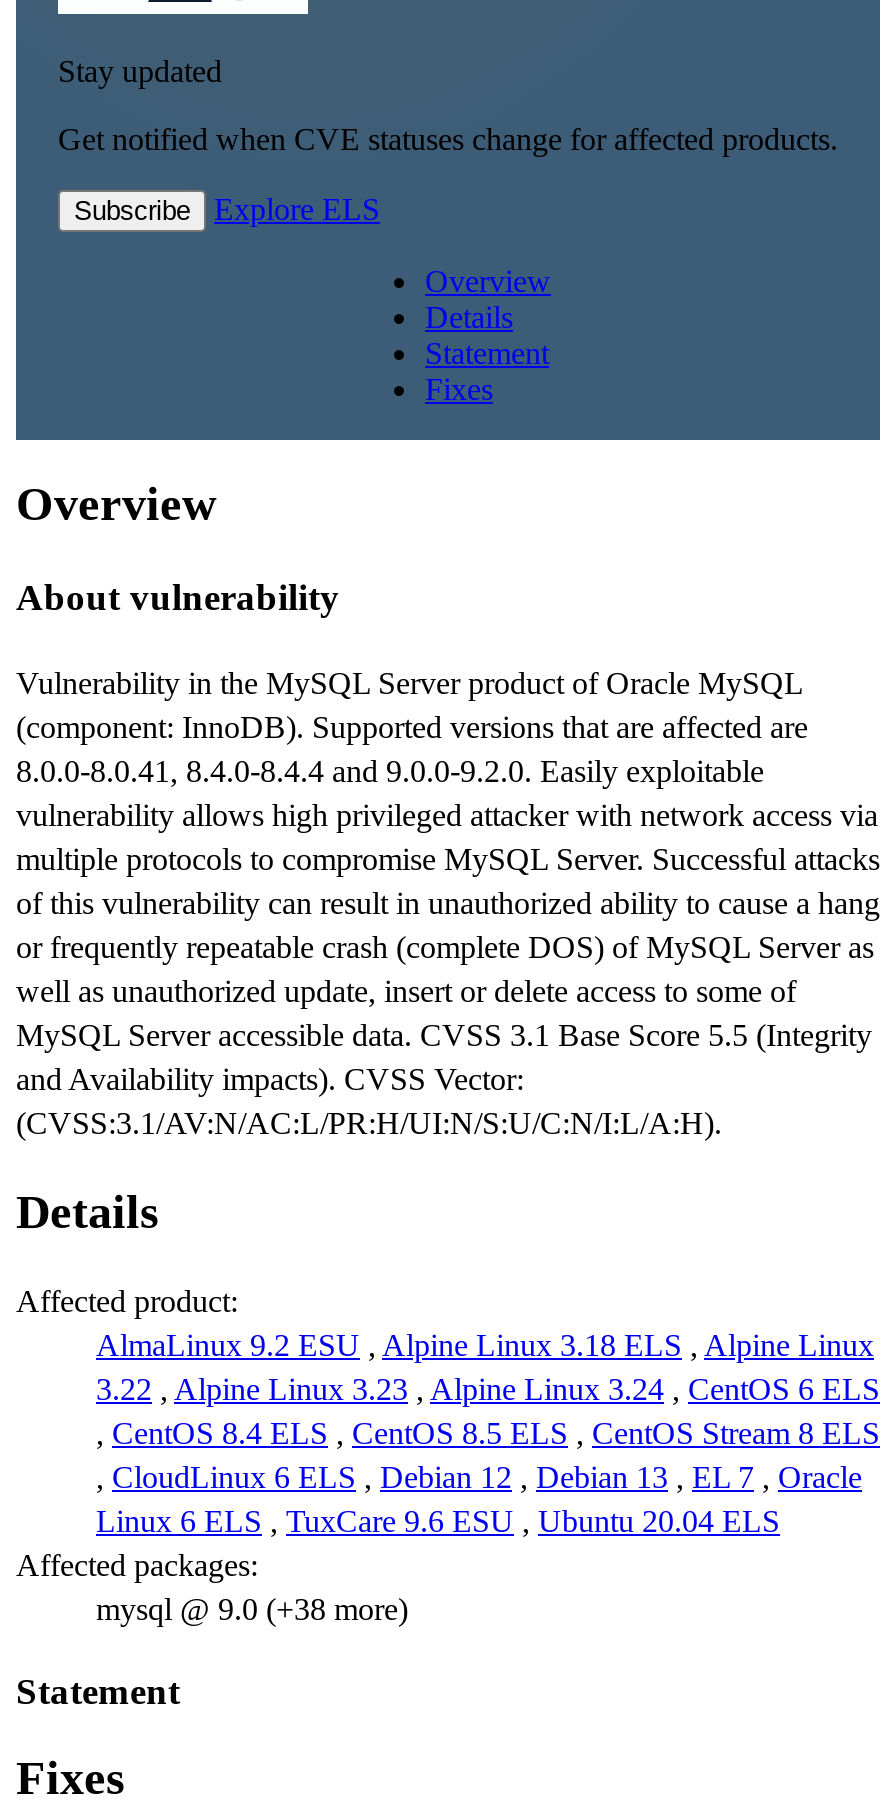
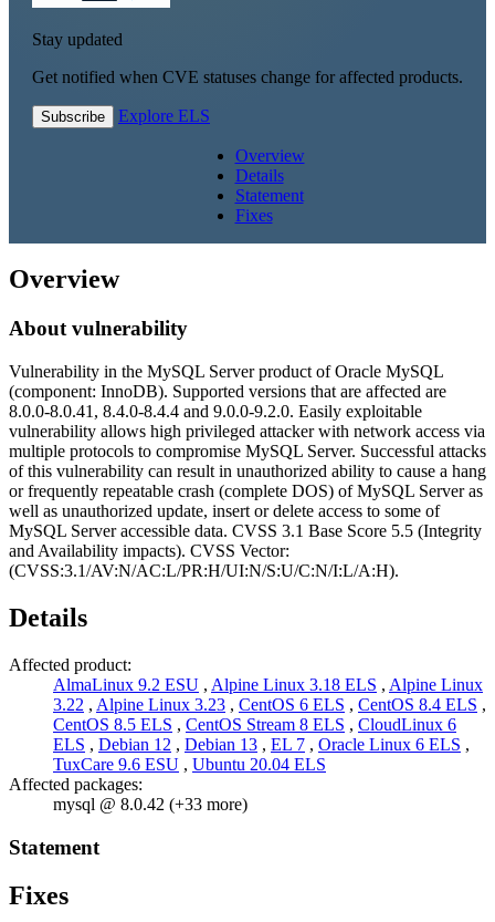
- 3.22, Alpine Linux 3.23, Alpine Linux 3.24, CentOS 6 ELS
- , CentOS 8.4 ELS, CentOS 8.5 ELS, CentOS Stream 8 ELS
- , CloudLinux 6 ELS, Debian 12, Debian 13, EL 7, Oracle
- Linux 6 ELS, TuxCare 9.6 ESU, Ubuntu 20.04 ELS
+ 3.22, Alpine Linux 3.23, CentOS 6 ELS, CentOS 8.4 ELS,
+ CentOS 8.5 ELS, CentOS Stream 8 ELS, CloudLinux 6
+ ELS, Debian 12, Debian 13, EL 7, Oracle Linux 6 ELS,
+ TuxCare 9.6 ESU, Ubuntu 20.04 ELS

- mysql @ 9.0 (+38 more)
+ mysql @ 8.0.42 (+33 more)
